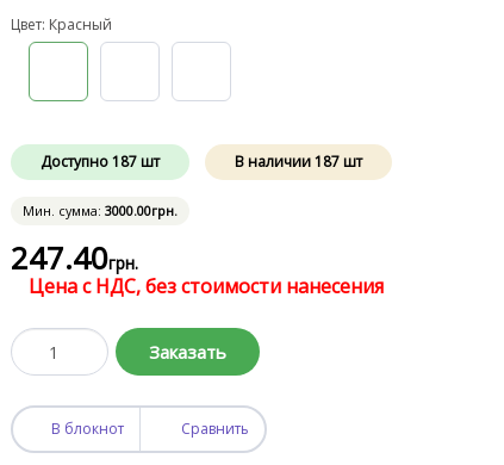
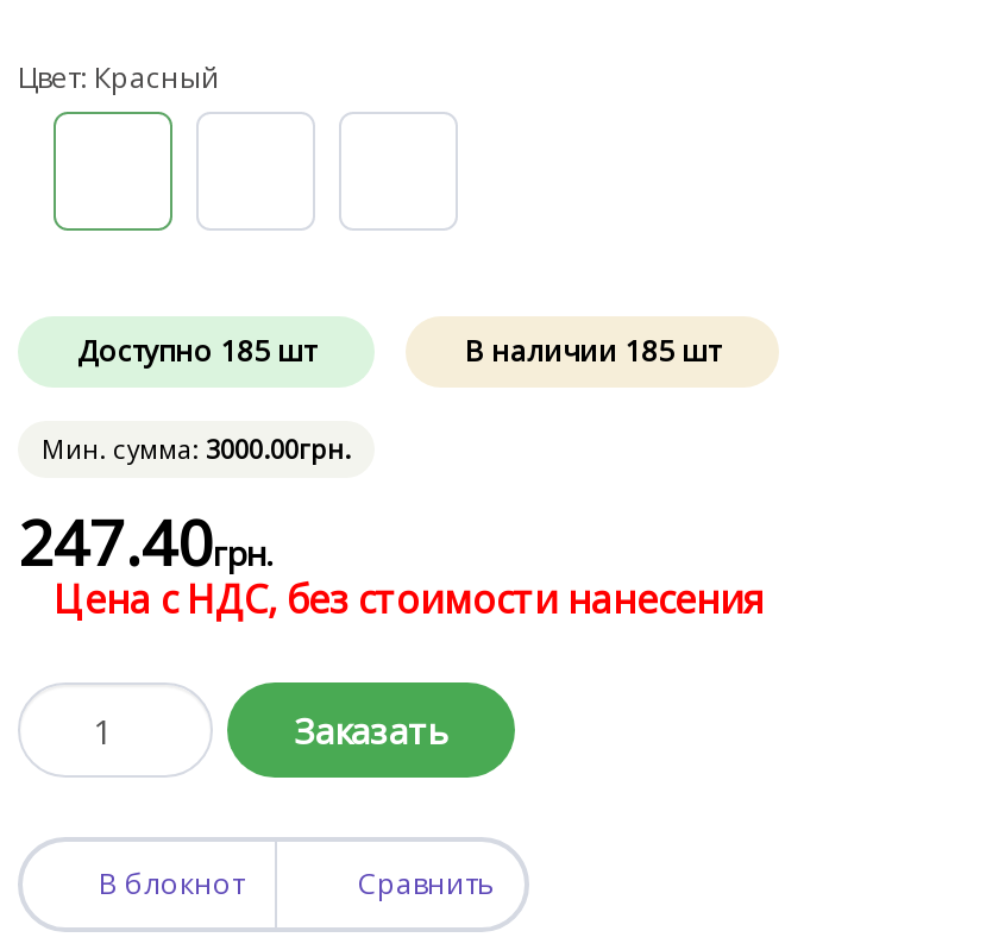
- Доступно 187 шт
+ Доступно 185 шт

- В наличии 187 шт
+ В наличии 185 шт
